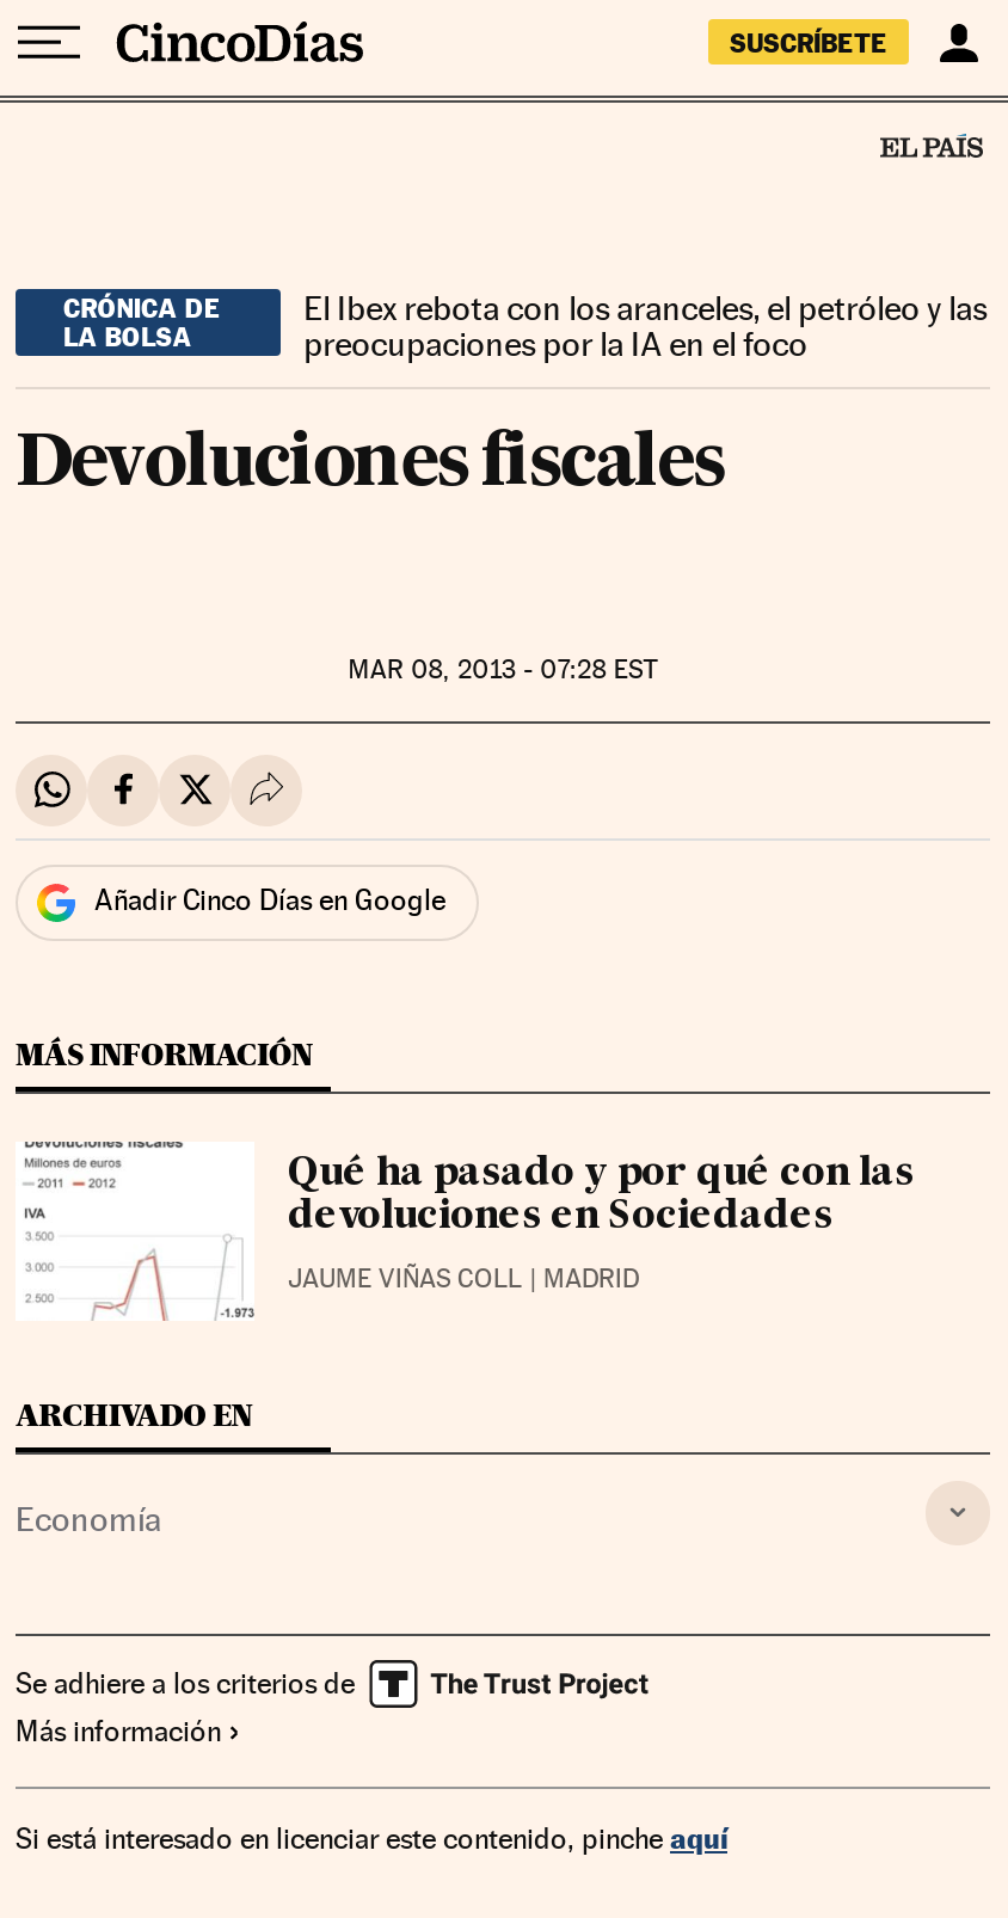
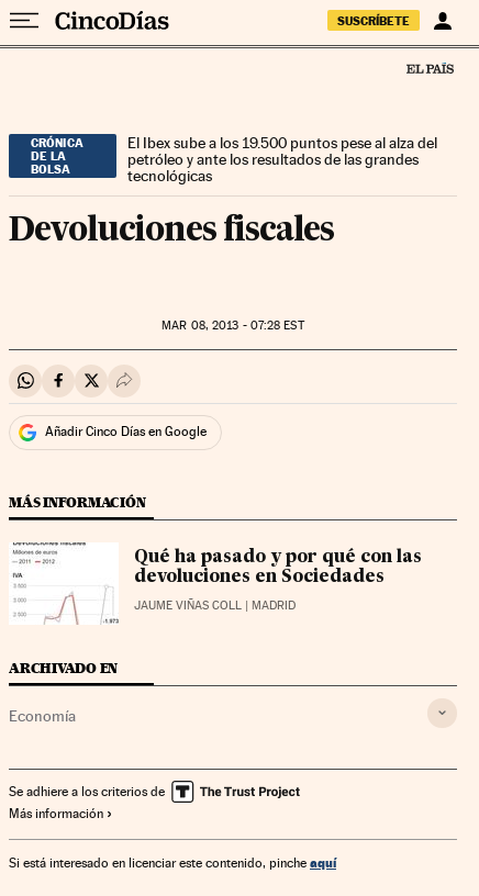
- El Ibex rebota con los aranceles, el petróleo y las
- preocupaciones por la IA en el foco
+ El Ibex sube a los 19.500 puntos pese al alza del
+ petróleo y ante los resultados de las grandes
+ tecnológicas
